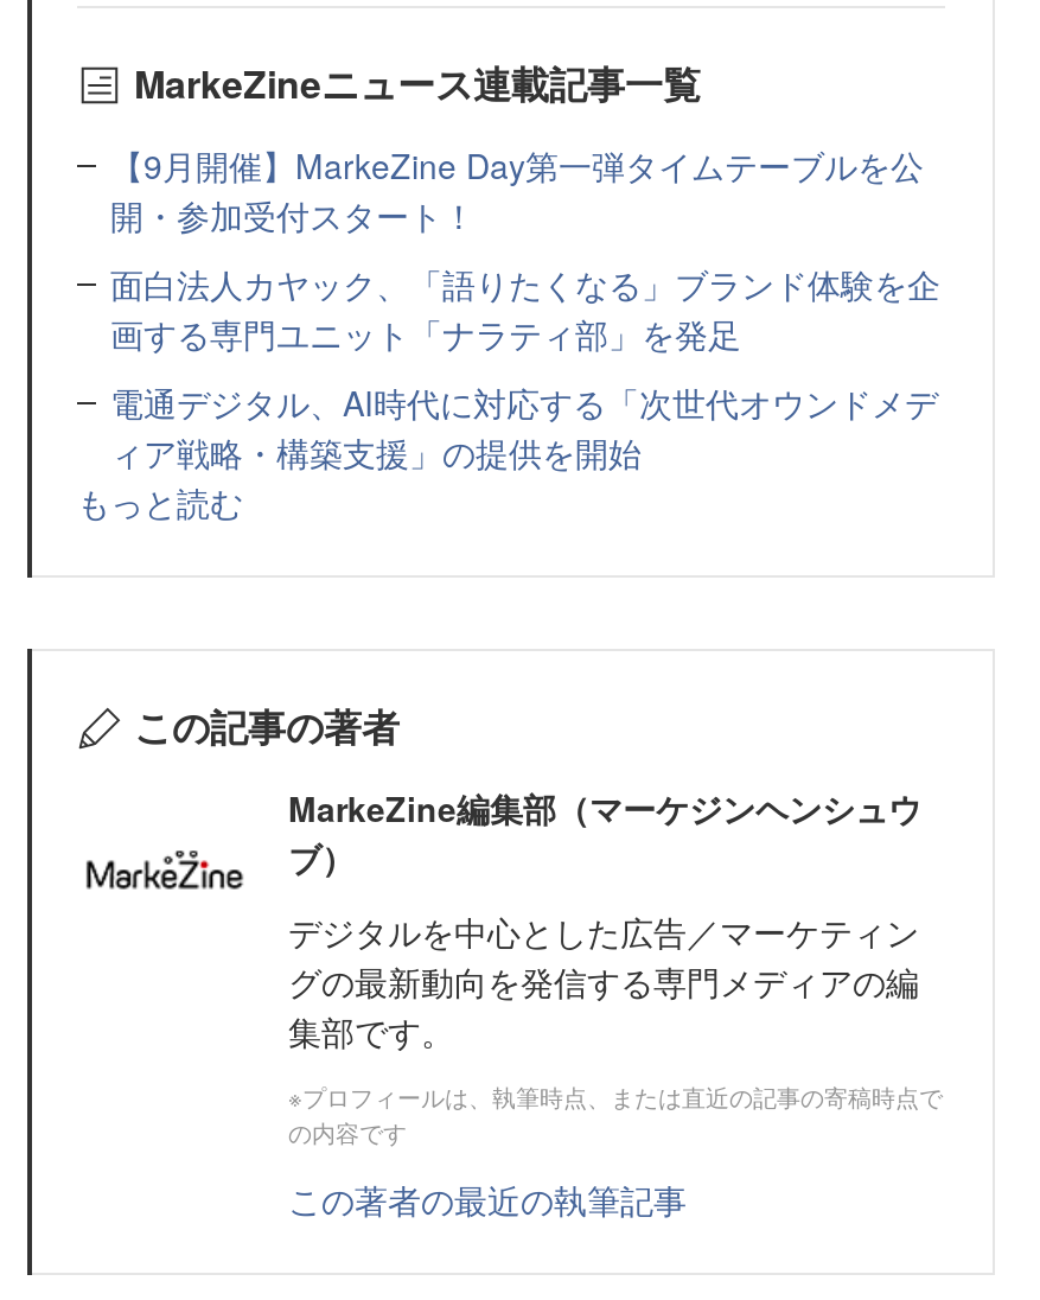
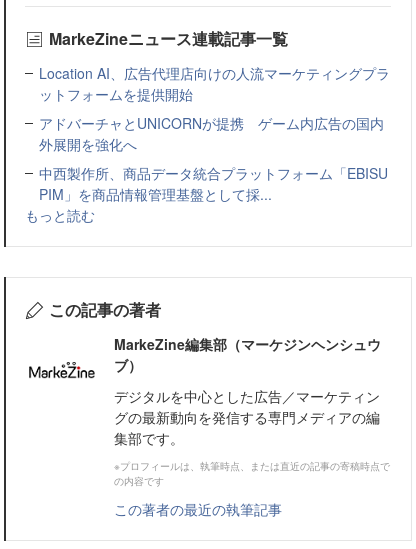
- 【9月開催】MarkeZine Day第一弾タイムテーブルを公
- 開・参加受付スタート！
- 面白法人カヤック、「語りたくなる」ブランド体験を企
- 画する専門ユニット「ナラティ部」を発足
- 電通デジタル、AI時代に対応する「次世代オウンドメデ
- ィア戦略・構築支援」の提供を開始
+ Location AI、広告代理店向けの人流マーケティングプラ
+ ットフォームを提供開始
+ アドバーチャとUNICORNが提携 ゲーム内広告の国内
+ 外展開を強化へ
+ 中西製作所、商品データ統合プラットフォーム「EBISU
+ PIM」を商品情報管理基盤として採...
